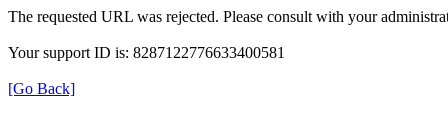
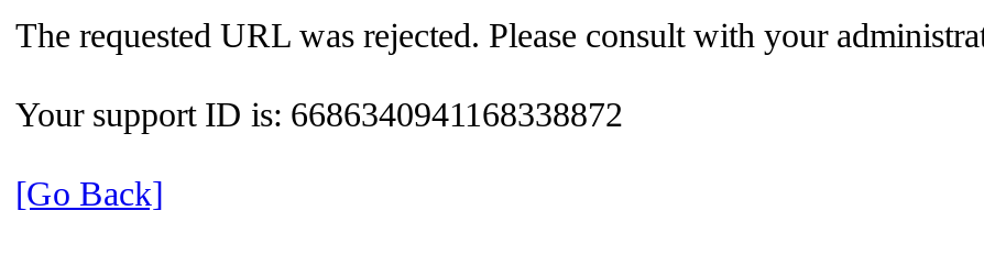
- Your support ID is: 8287122776633400581
+ Your support ID is: 6686340941168338872
